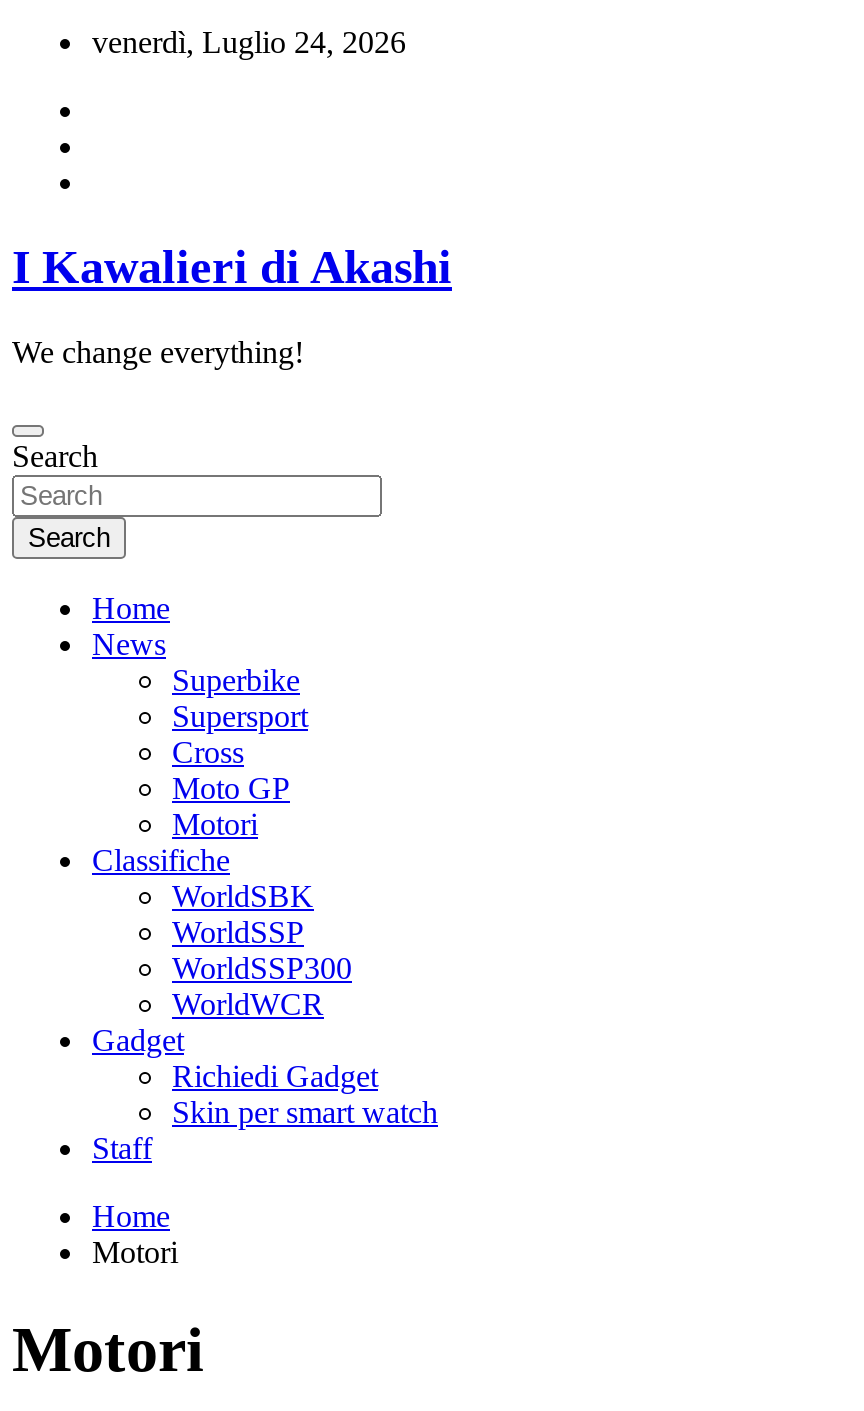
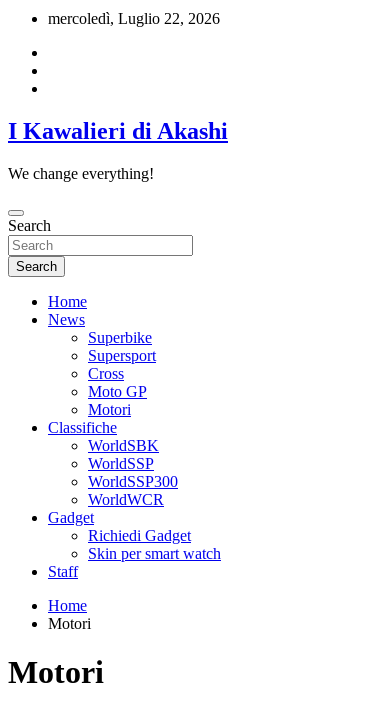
- venerdì, Luglio 24, 2026
+ mercoledì, Luglio 22, 2026
